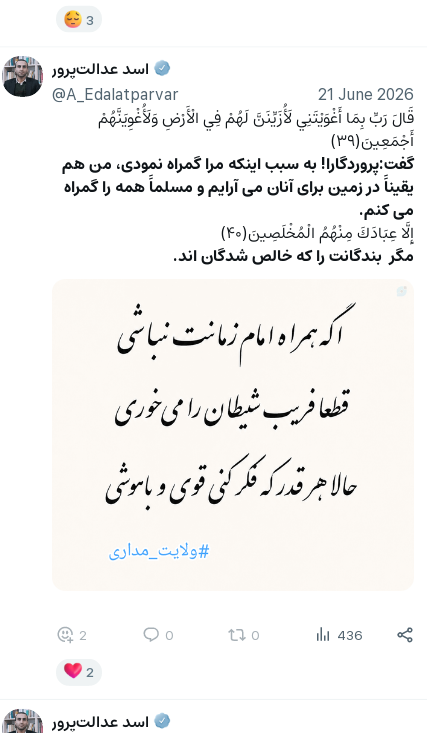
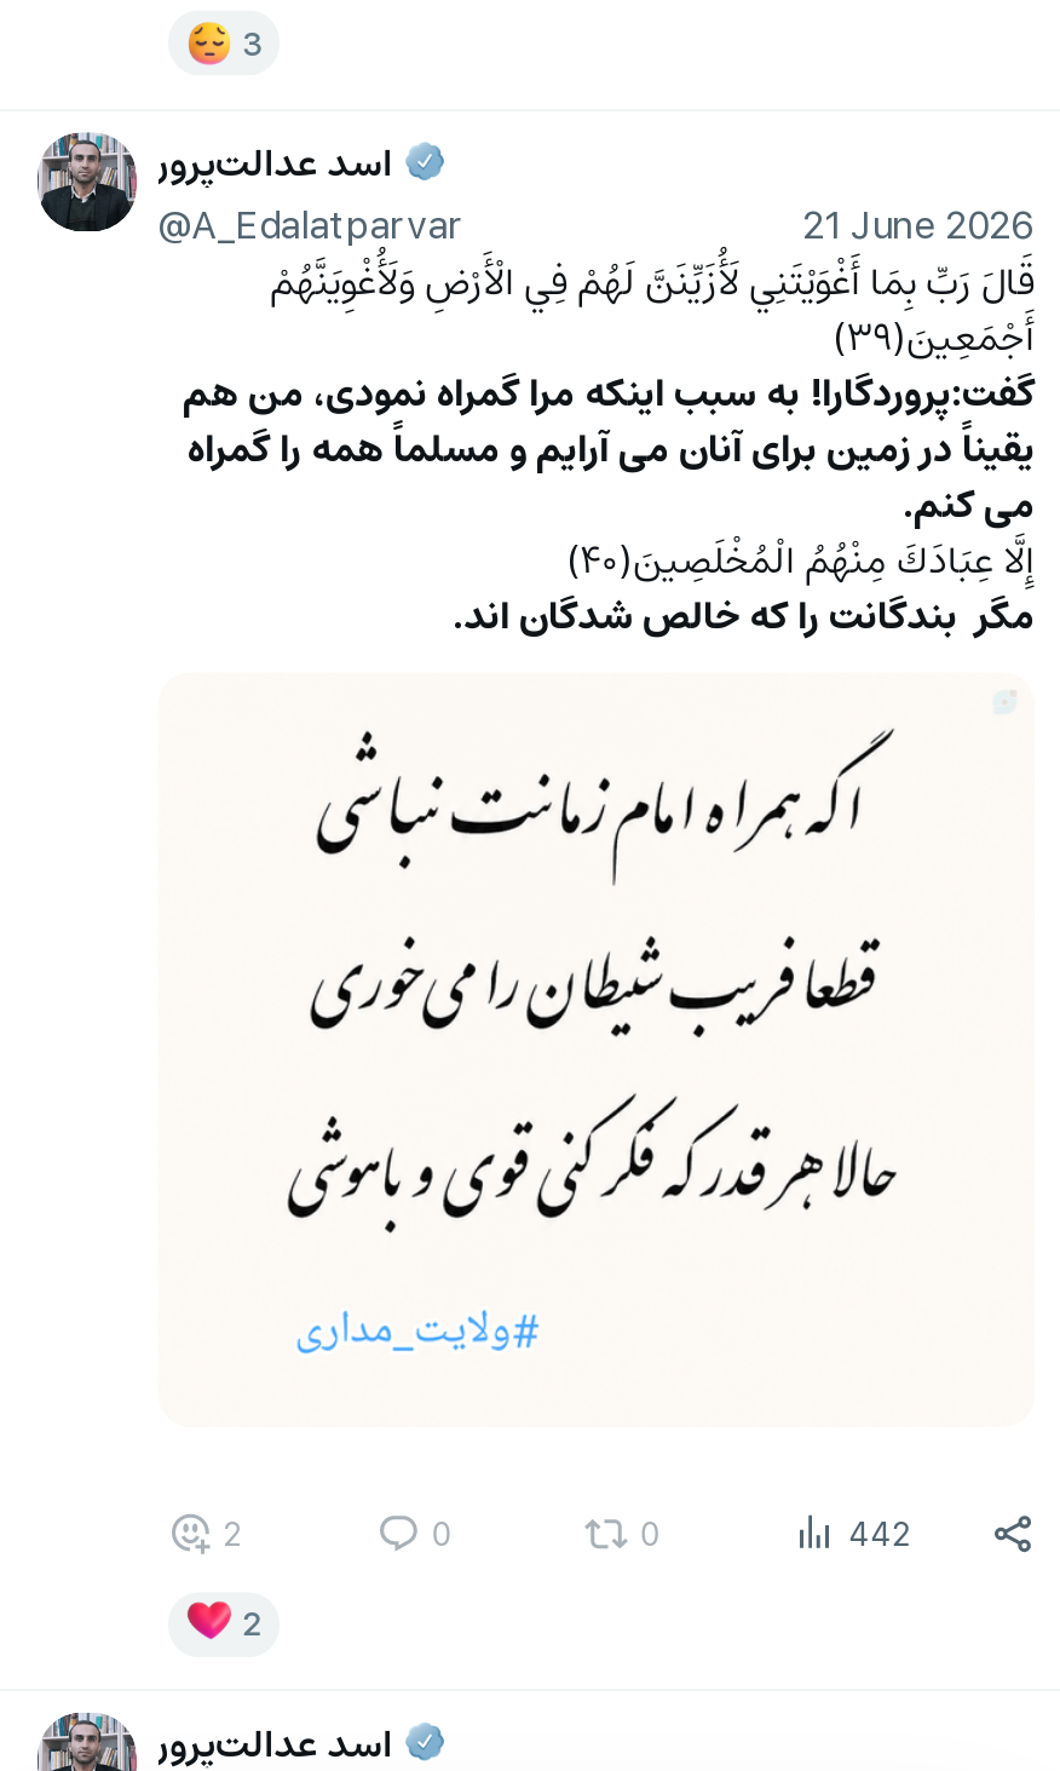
- 436
+ 442
